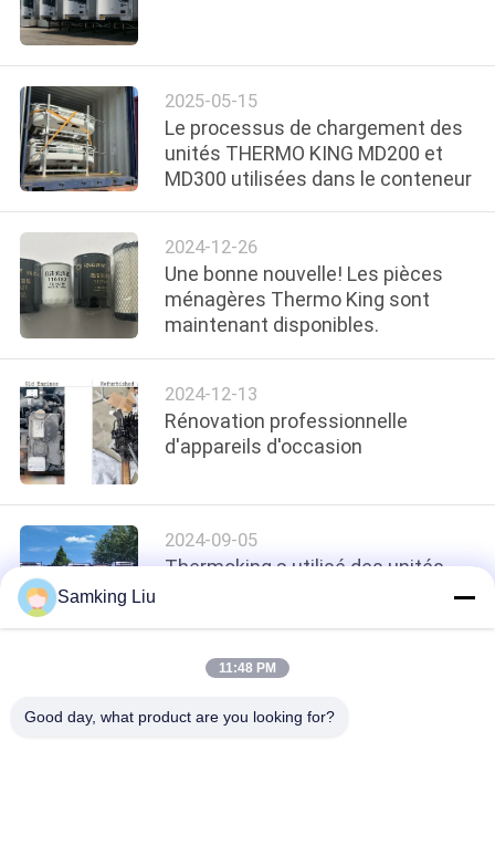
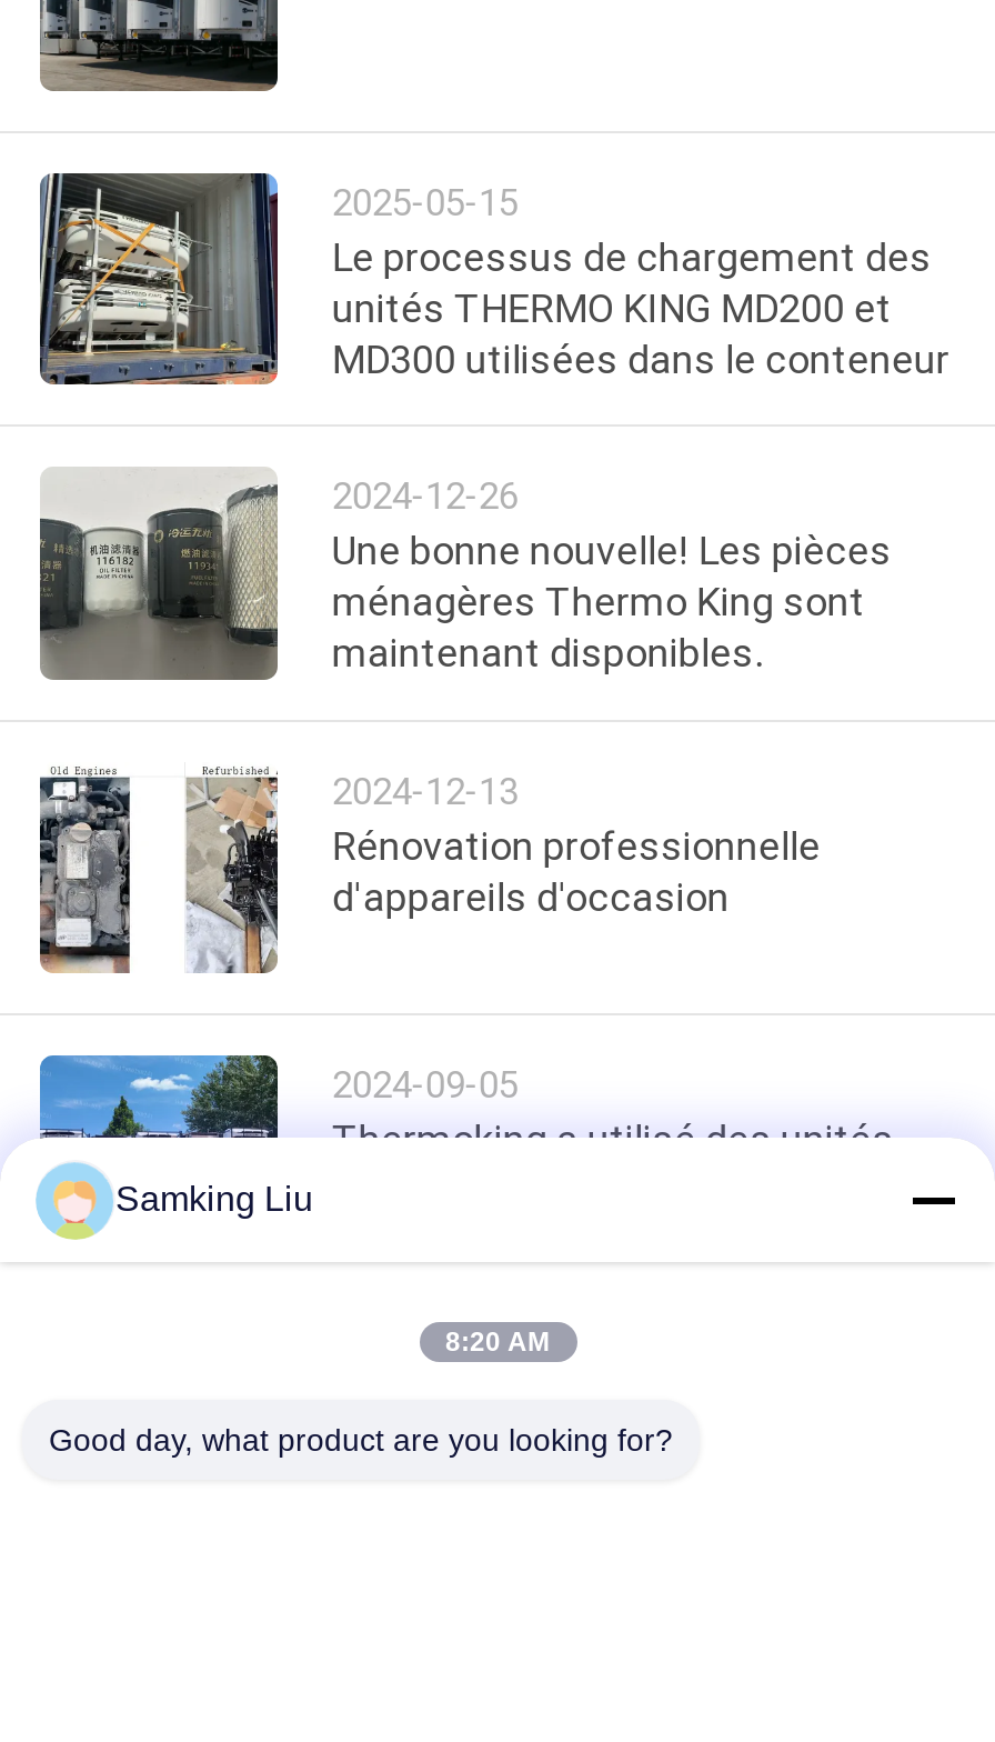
- 11:48 PM
+ 8:20 AM
